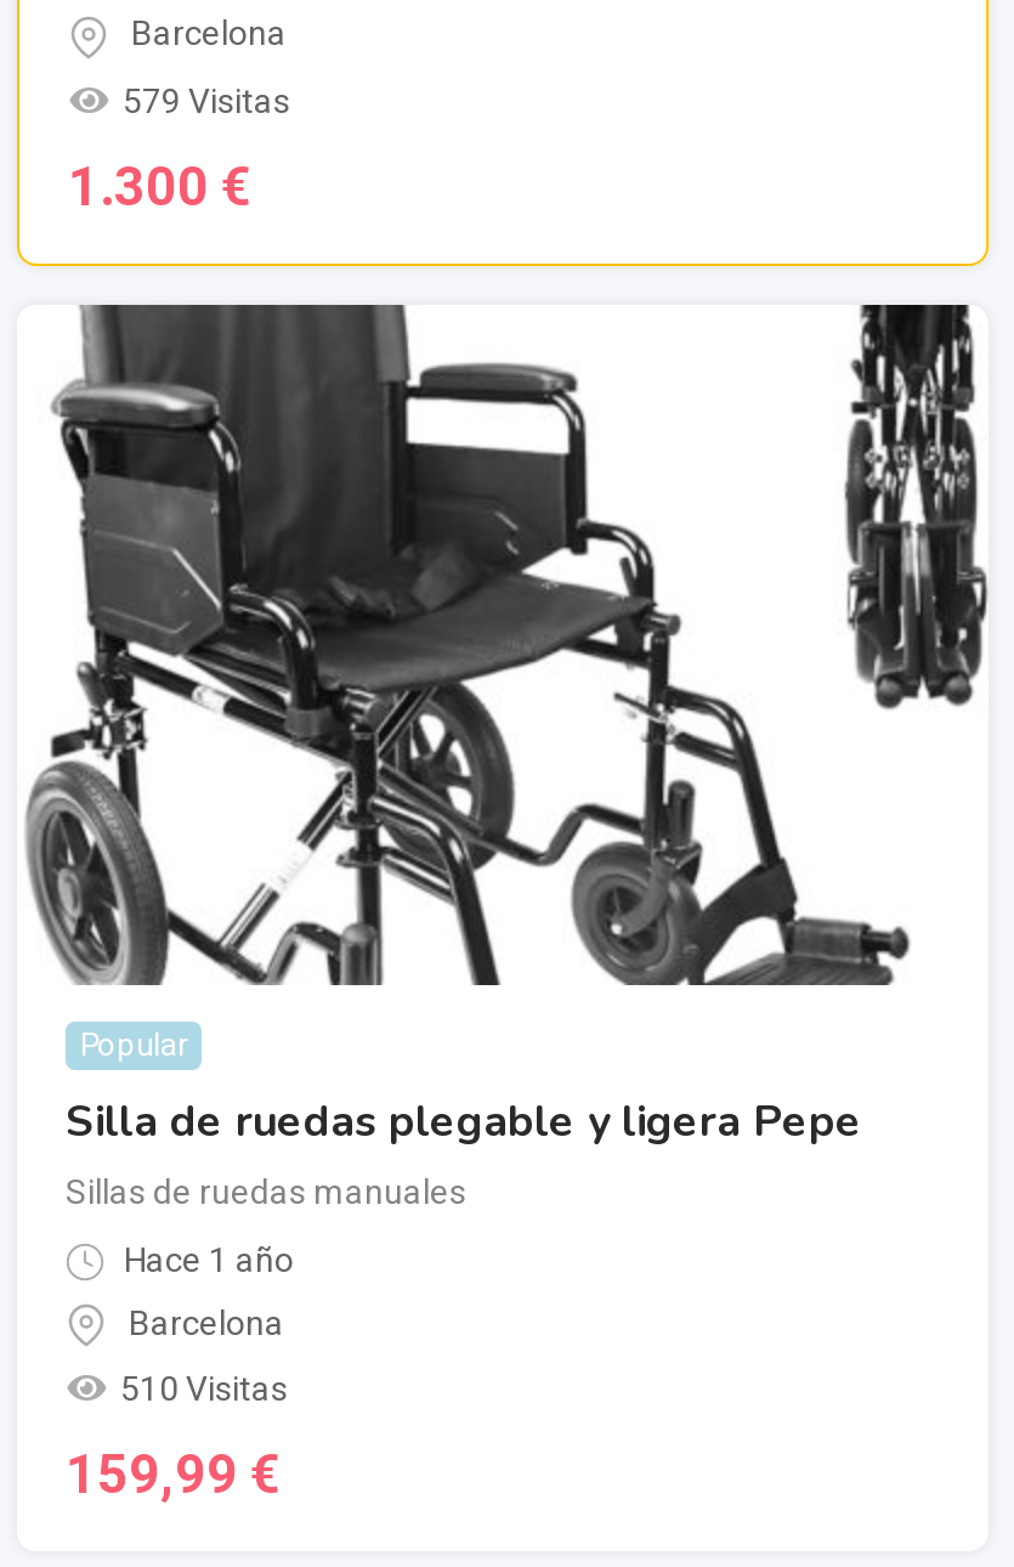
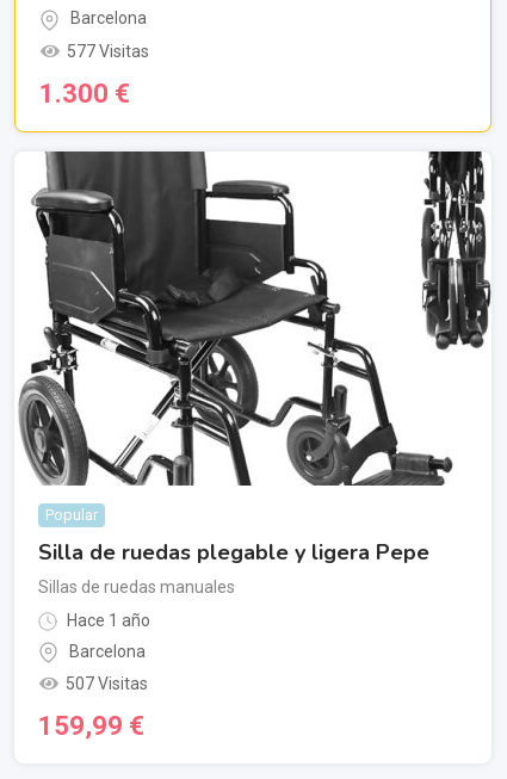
- 579 Visitas
+ 577 Visitas

- 510 Visitas
+ 507 Visitas
